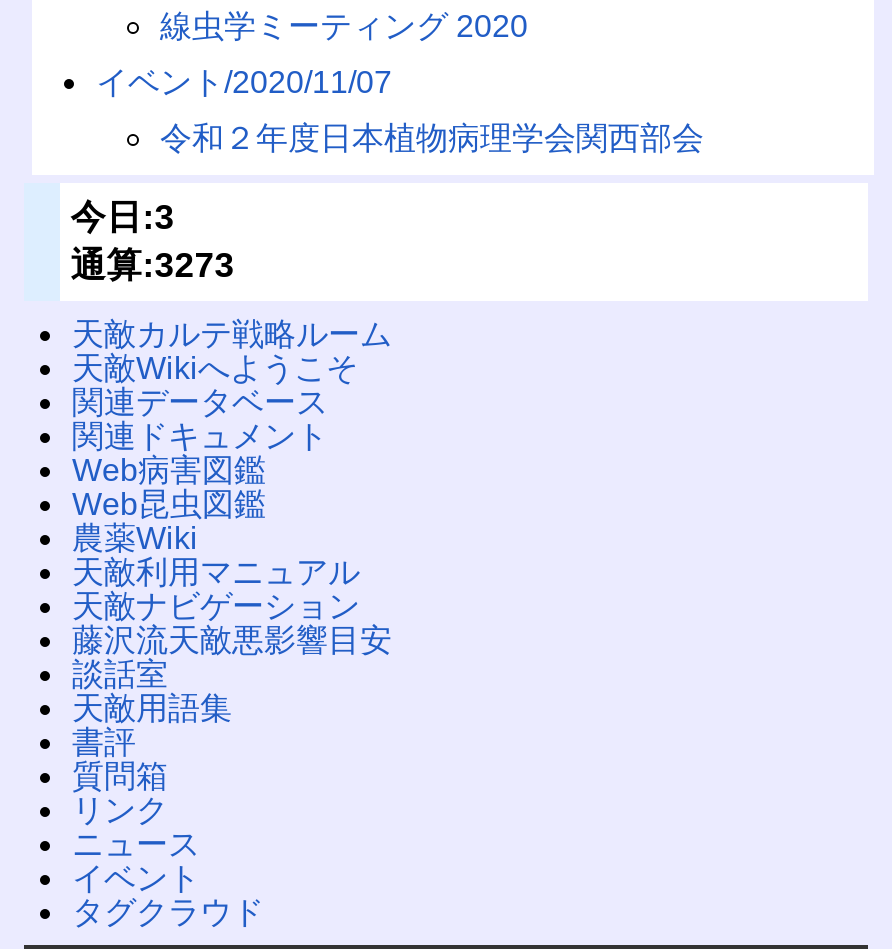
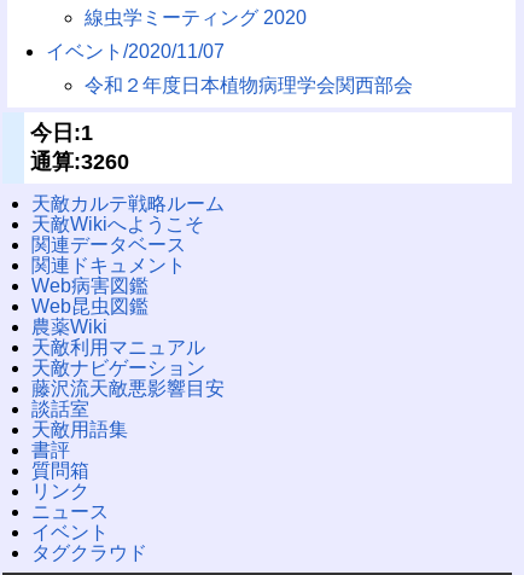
- 今日:3
+ 今日:1

- 通算:3273
+ 通算:3260
